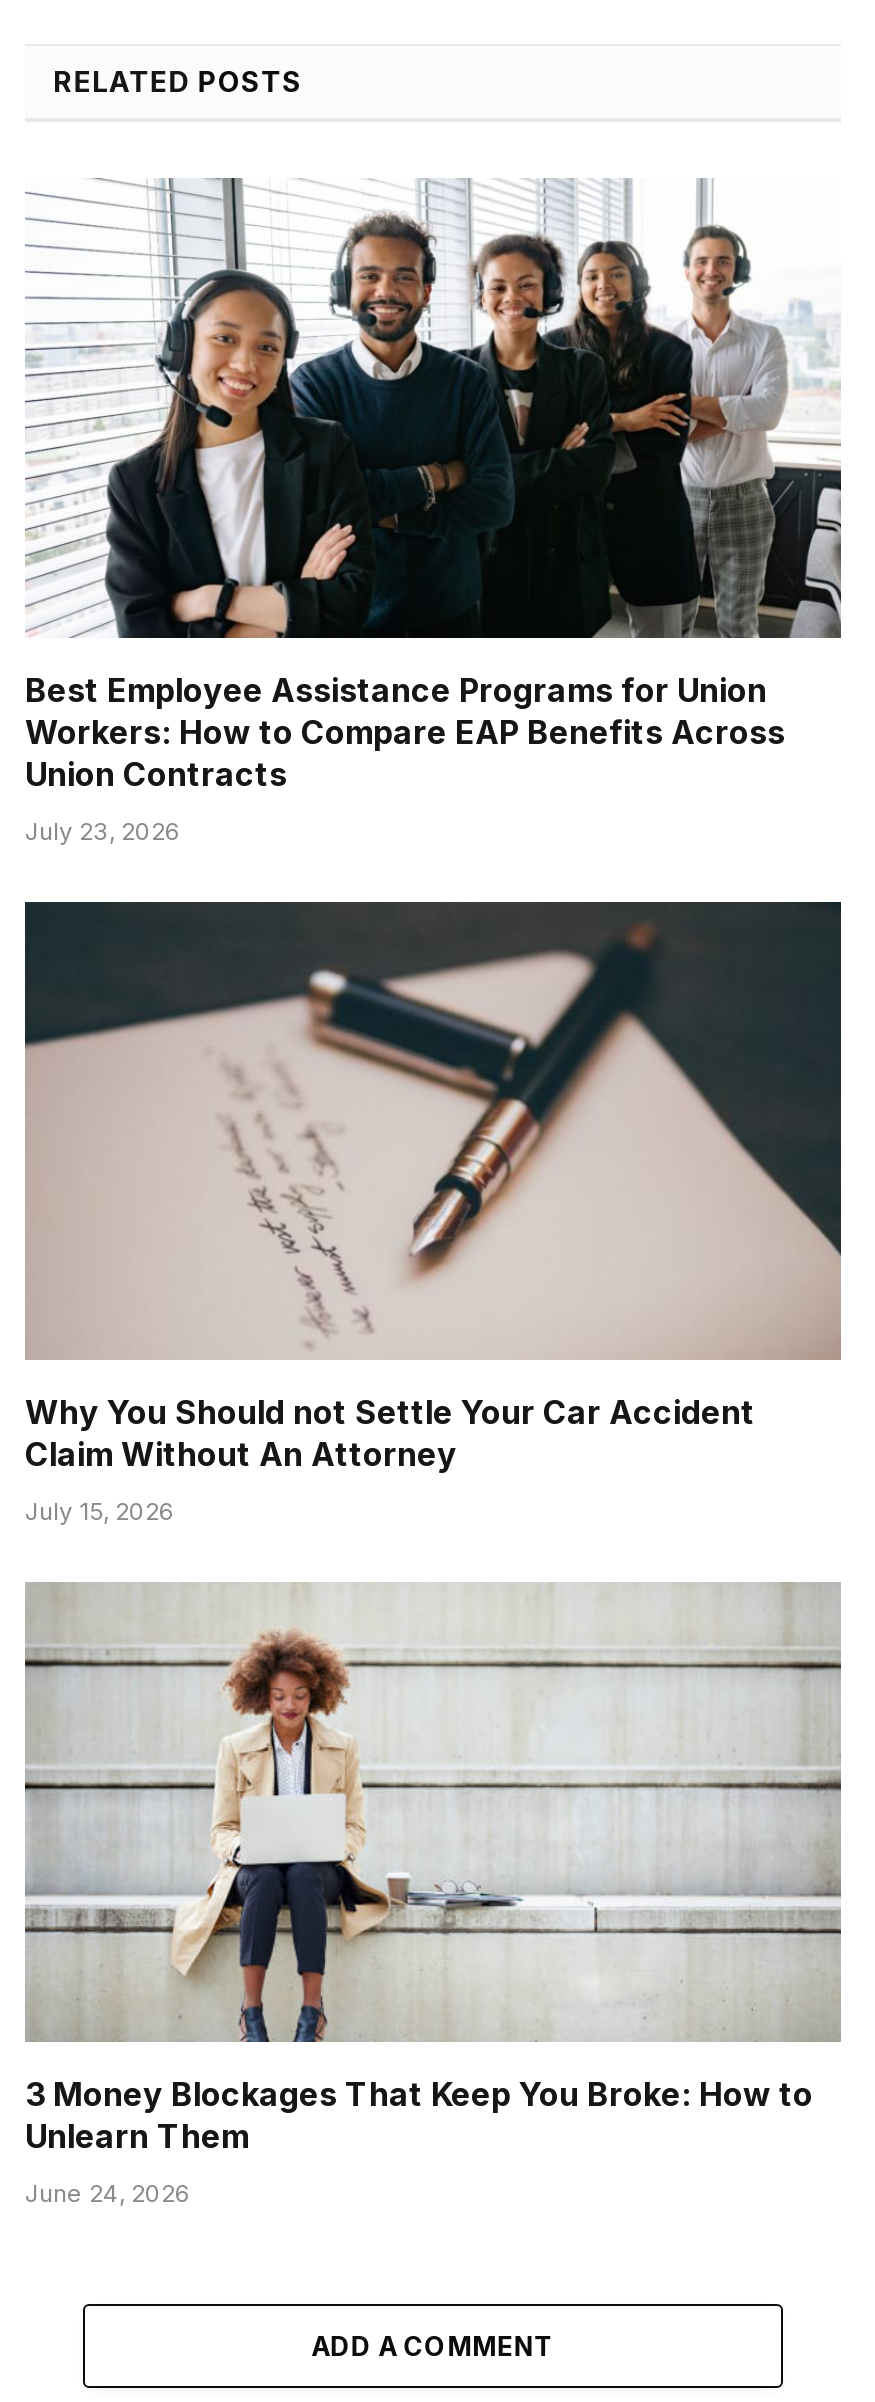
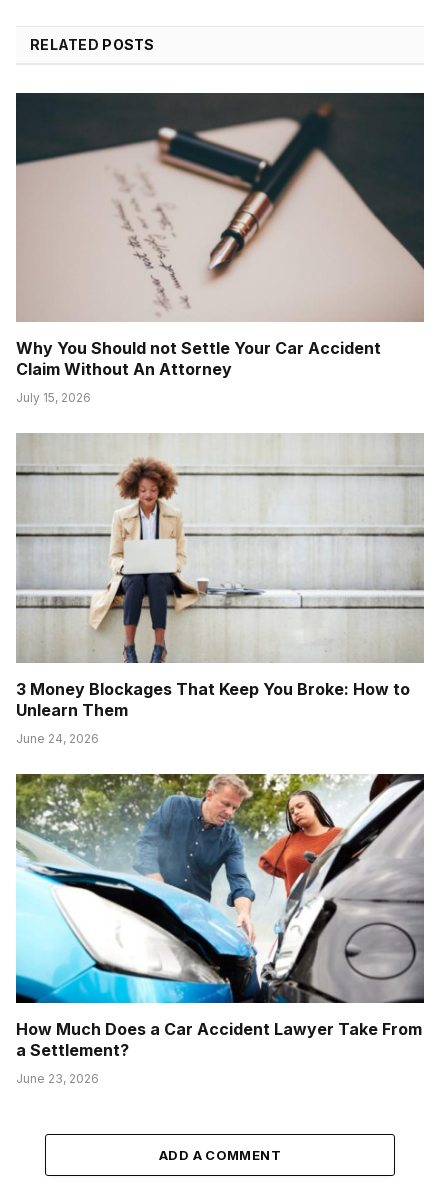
- [image]
- Best Employee Assistance Programs for Union
- Workers: How to Compare EAP Benefits Across
- Union Contracts
- July 23, 2026

moved up: [image] | Why You Should not Settle Your Car Accident | Claim Without An Attorney | July 15, 2026 | 3 Money Blockages That Keep You Broke: How to | Unlearn Them | June 24, 2026

+ [image]
+ How Much Does a Car Accident Lawyer Take From
+ a Settlement?
+ June 23, 2026
